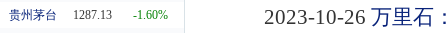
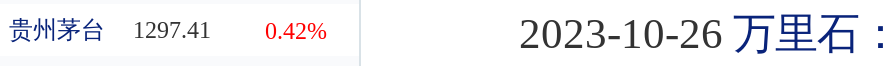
- 1287.13
+ 1297.41

- -1.60%
+ 0.42%
